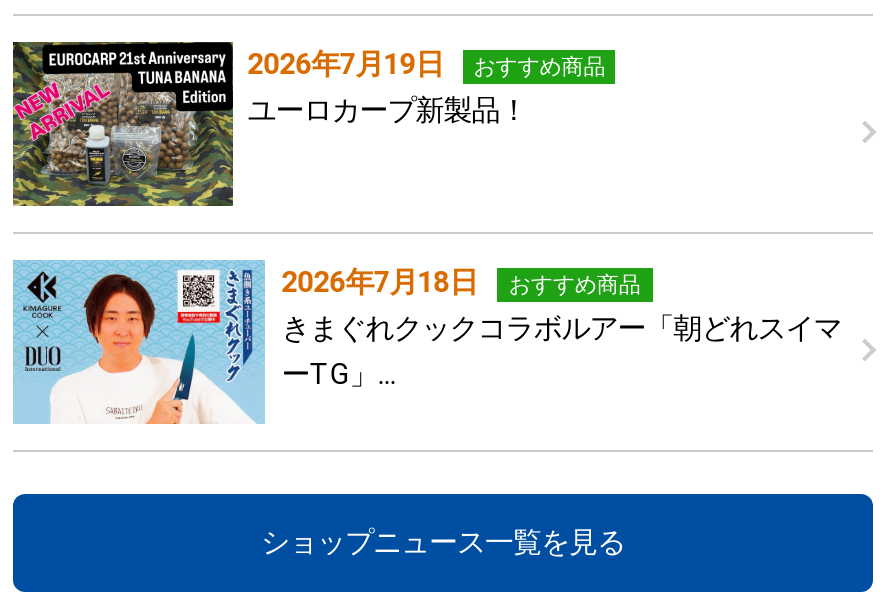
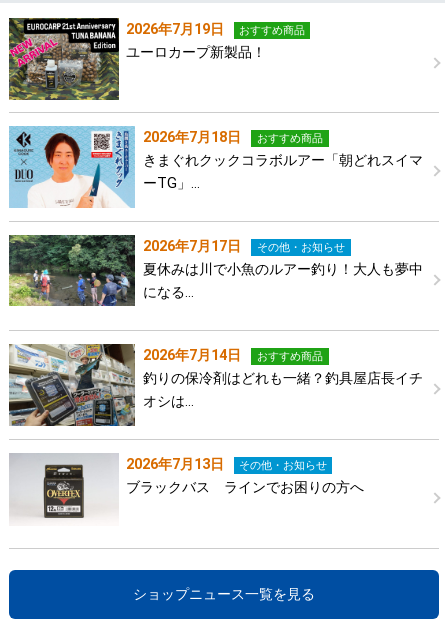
+ [image]
+ 2026年7月17日
+ その他・お知らせ
+ 夏休みは川で小魚のルアー釣り！大人も夢中
+ になる…

+ [image]
+ 2026年7月14日
+ おすすめ商品
+ 釣りの保冷剤はどれも一緒？釣具屋店長イチ
+ オシは…

+ [image]
+ 2026年7月13日
+ その他・お知らせ
+ ブラックバス ラインでお困りの方へ
